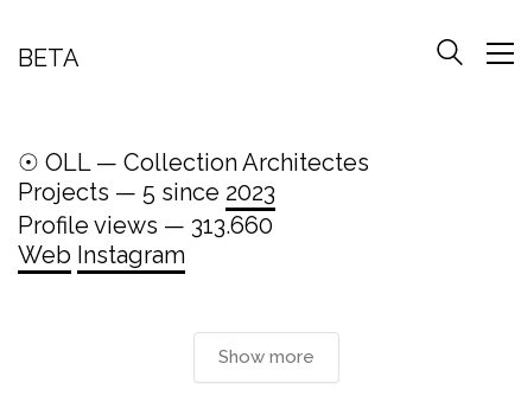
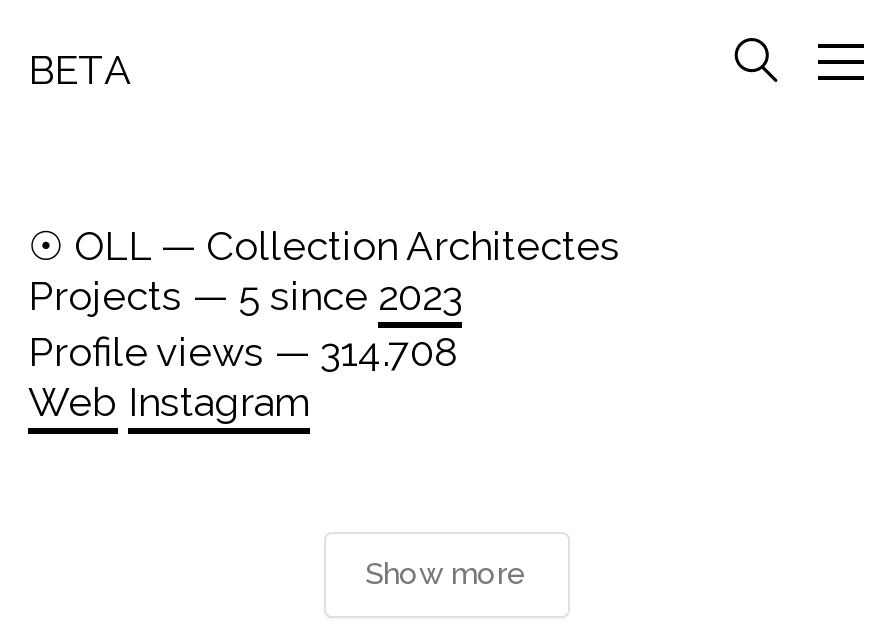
- Profile views — 313.660
+ Profile views — 314.708
